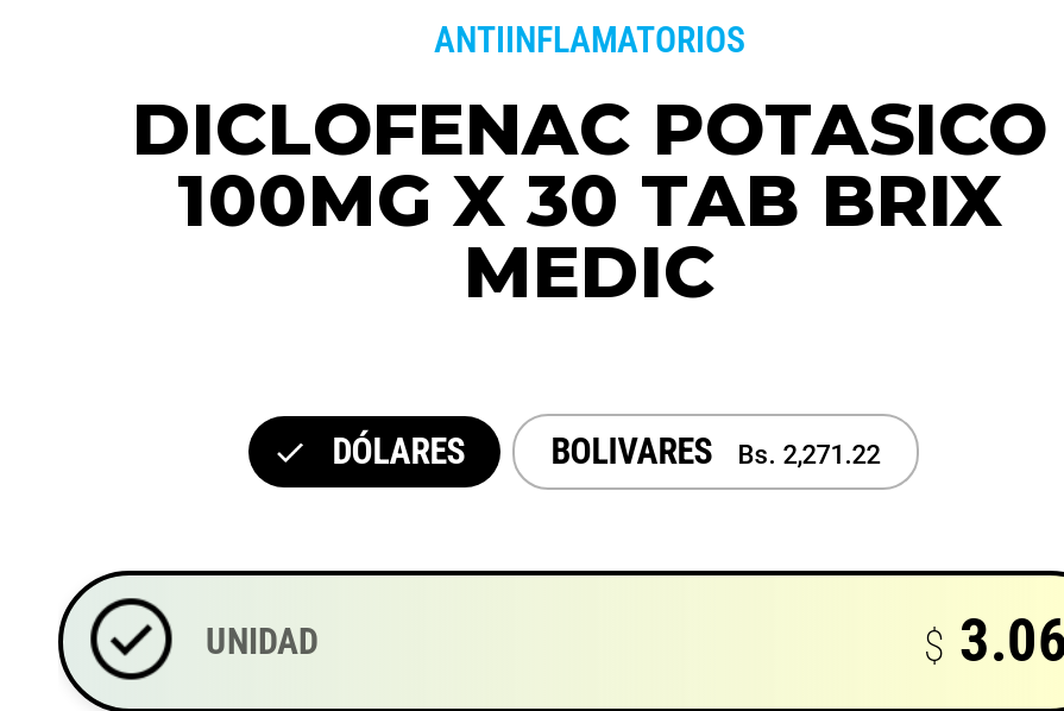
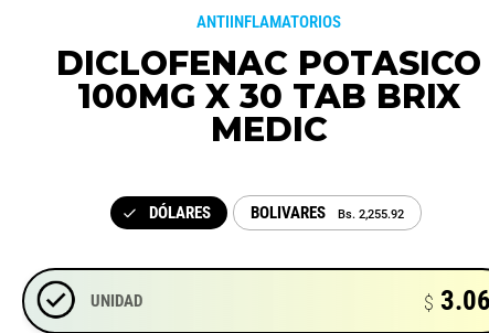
- DÓLARES BOLIVARES Bs. 2,271.22
+ DÓLARES BOLIVARES Bs. 2,255.92
